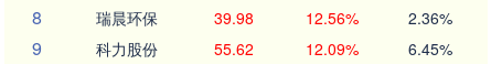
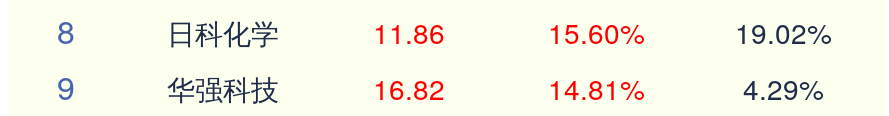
- 瑞晨环保
- 39.98
- 12.56%
- 2.36%
+ 日科化学
+ 11.86
+ 15.60%
+ 19.02%

- 科力股份
- 55.62
- 12.09%
- 6.45%
+ 华强科技
+ 16.82
+ 14.81%
+ 4.29%
